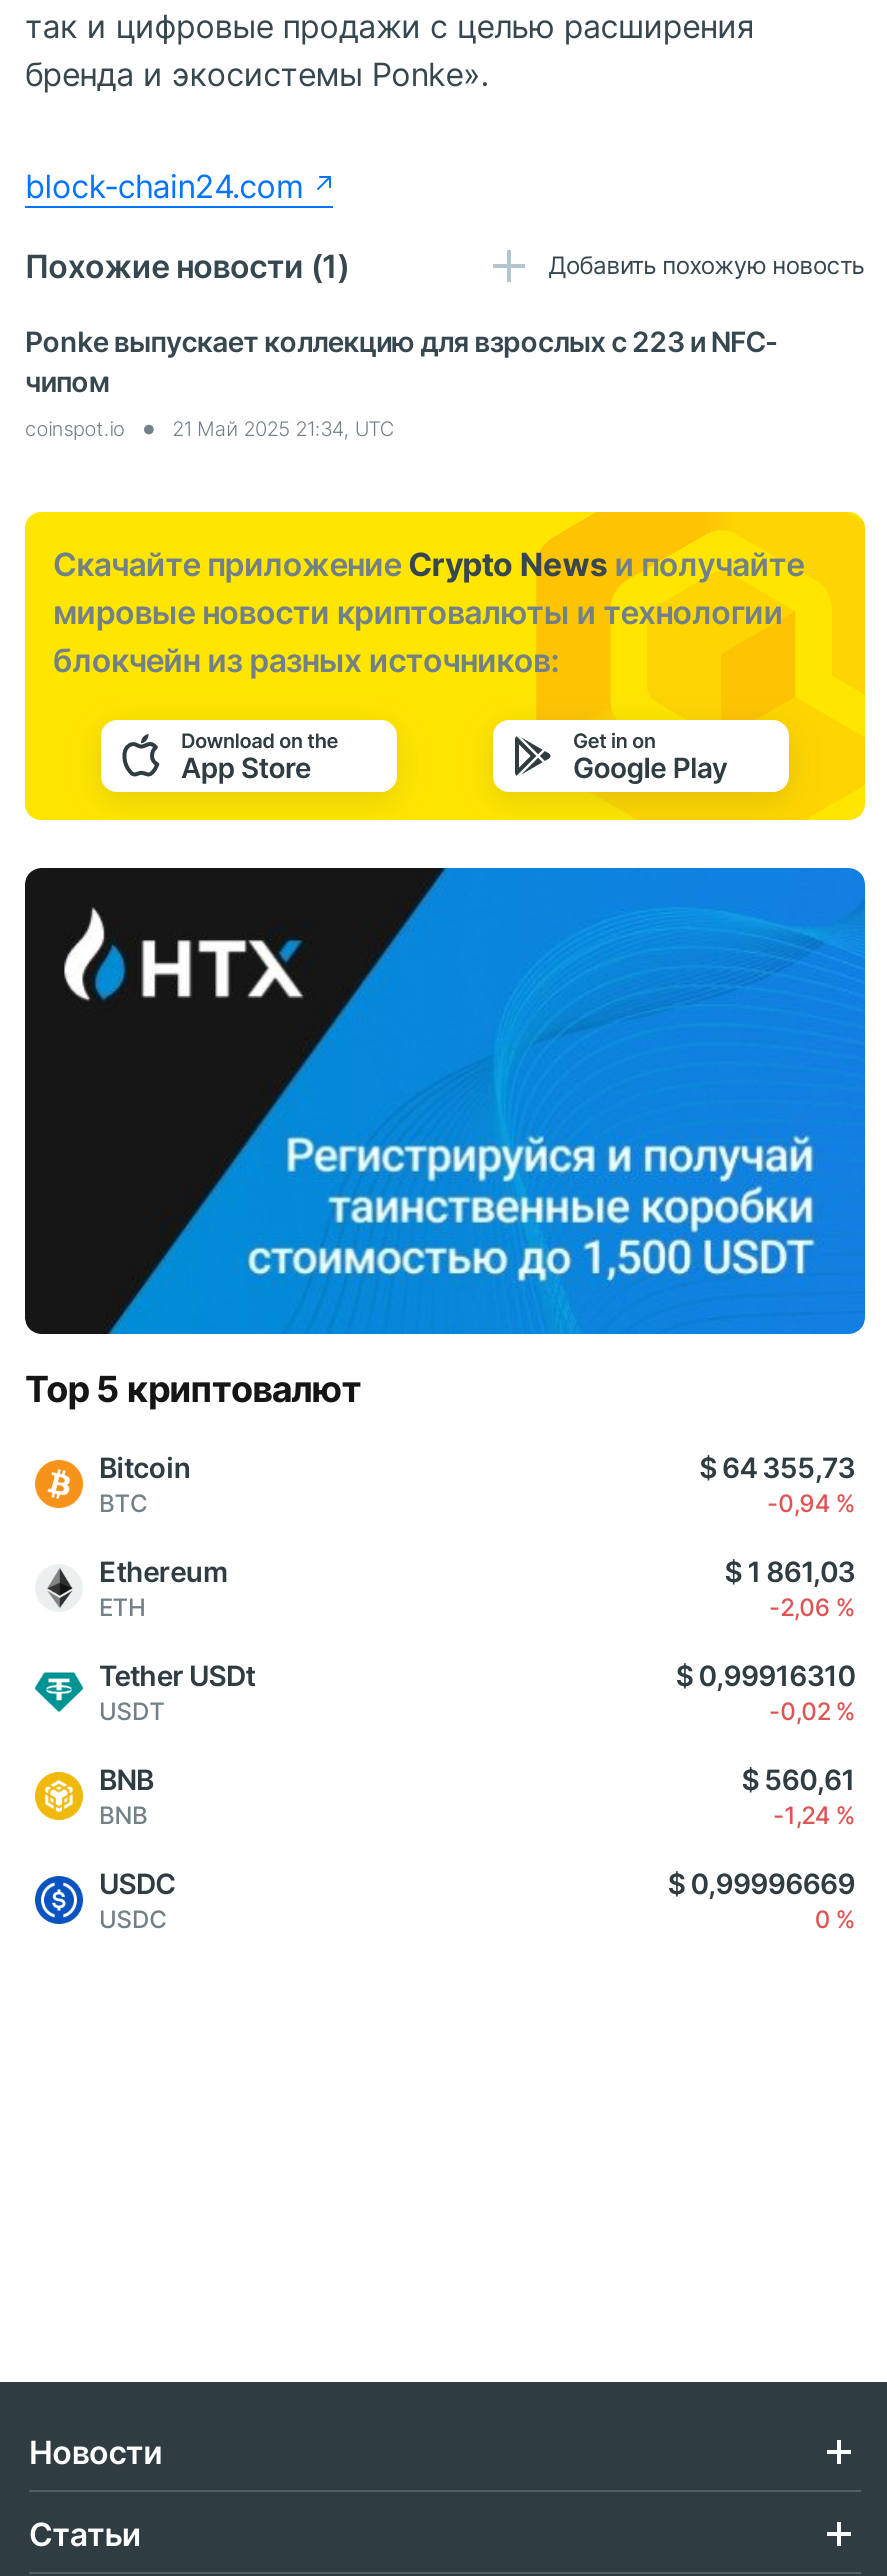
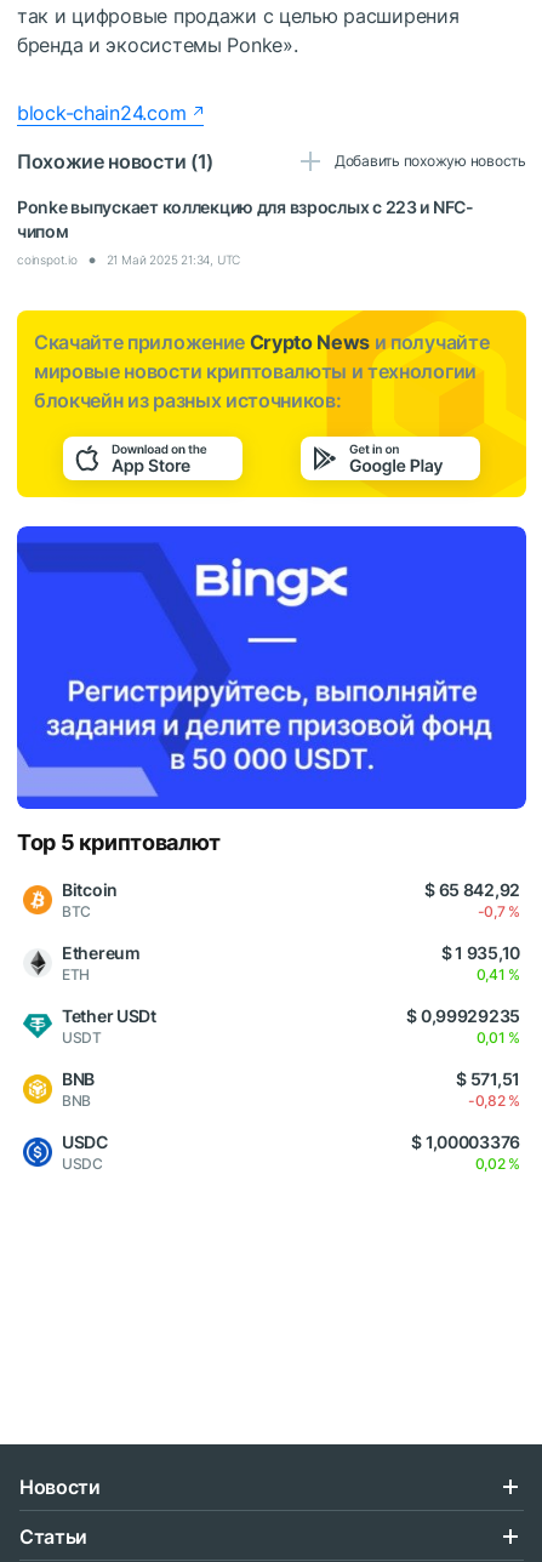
- [image]
+ [image]

- $ 64 355,73
+ $ 65 842,92

- -0,94 %
+ -0,7 %

- $ 1 861,03
+ $ 1 935,10

- -2,06 %
+ 0,41 %

- $ 0,99916310
+ $ 0,99929235

- -0,02 %
+ 0,01 %

- $ 560,61
+ $ 571,51

- -1,24 %
+ -0,82 %

- $ 0,99996669
+ $ 1,00003376

- 0 %
+ 0,02 %
